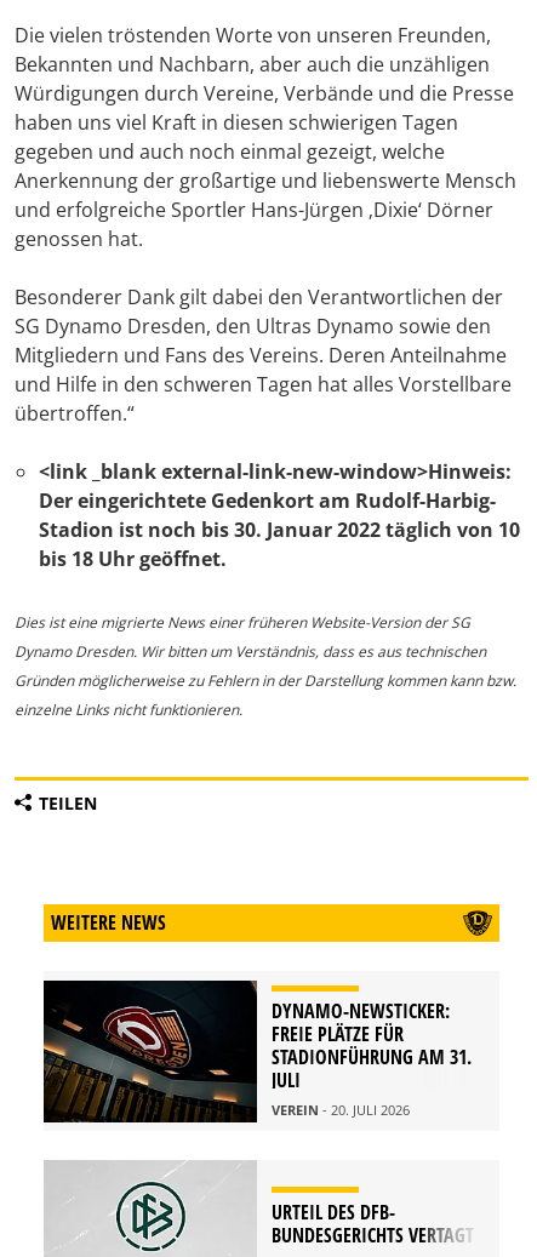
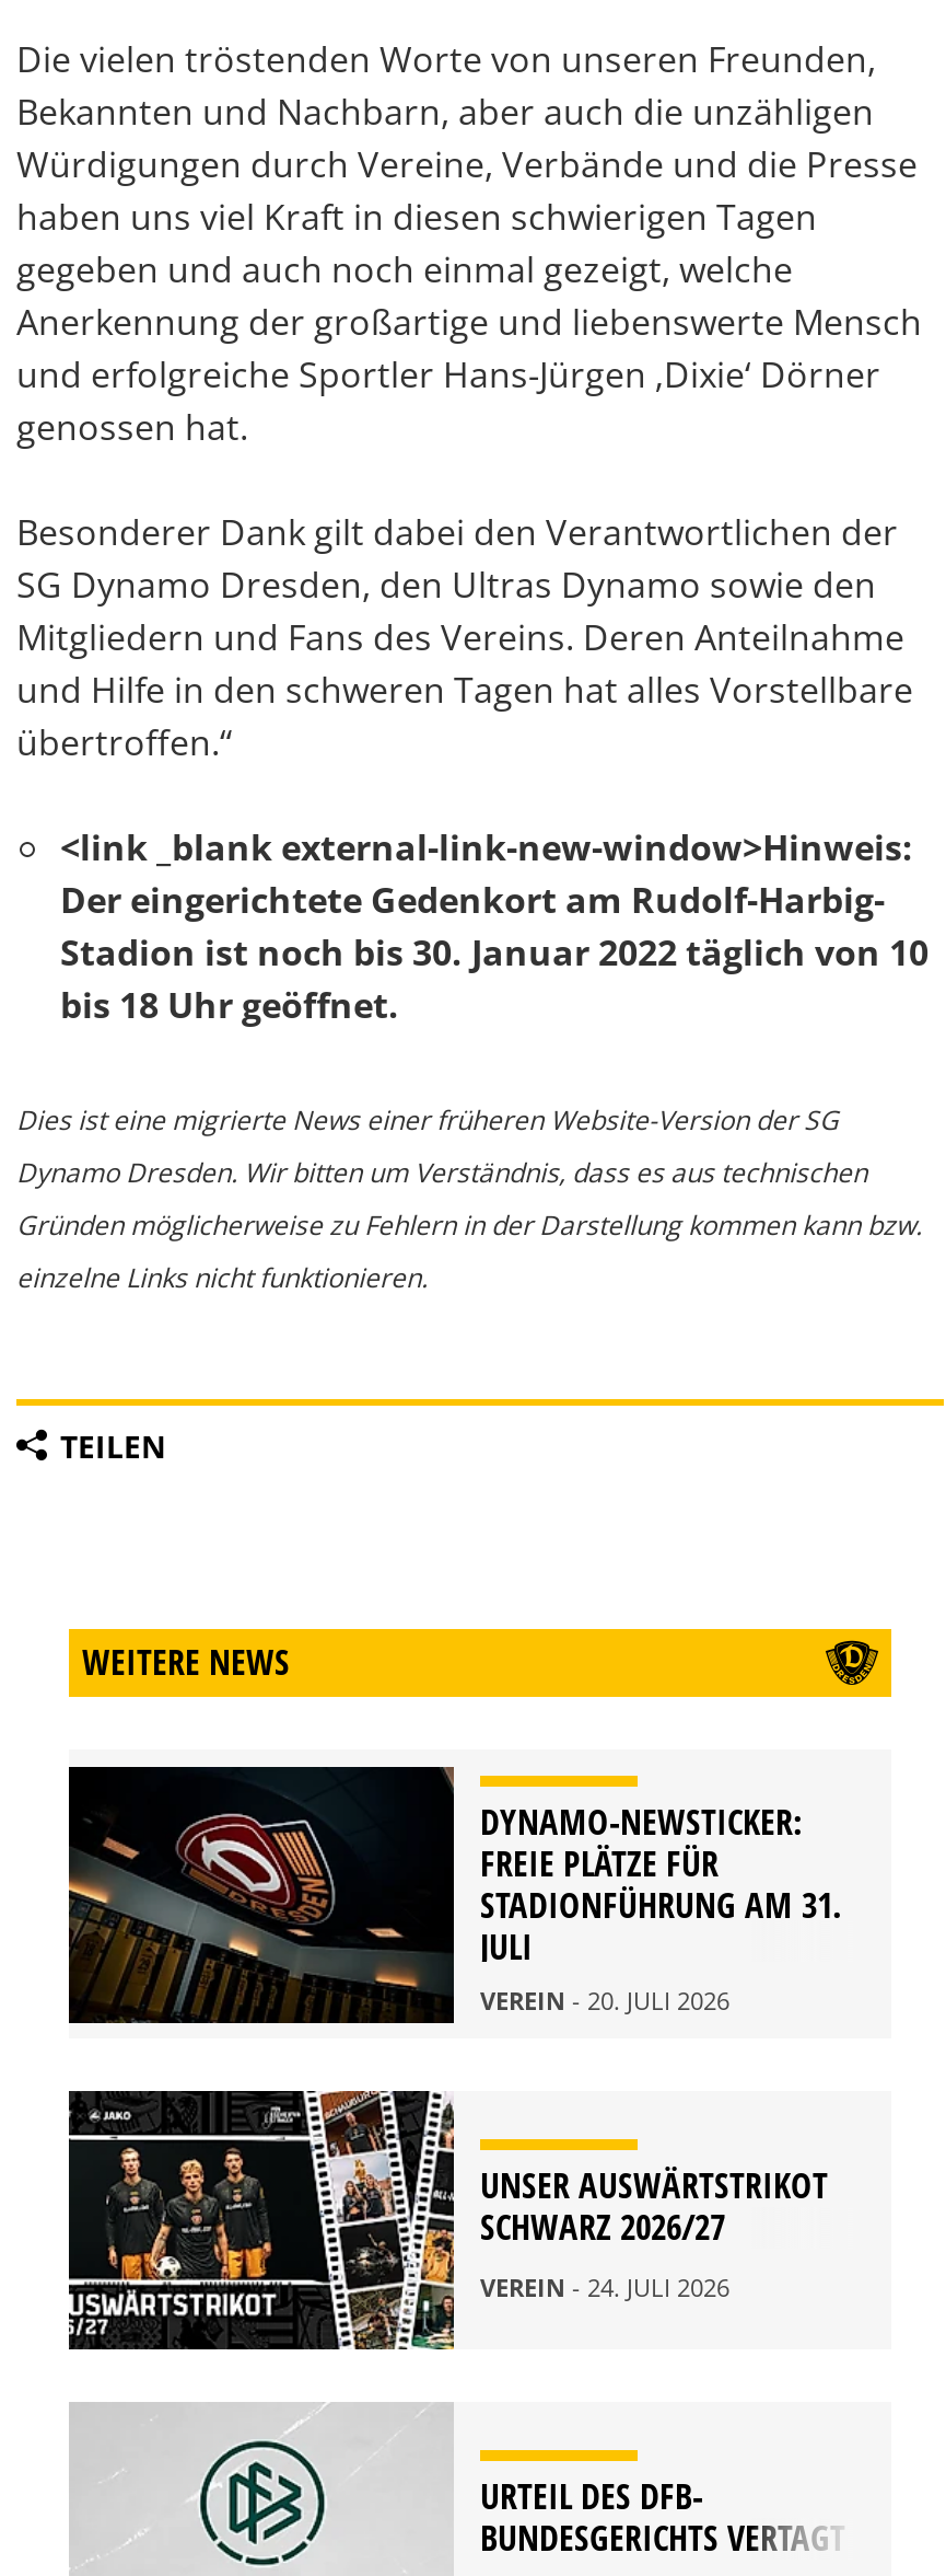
+ [image]
+ UNSER AUSWÄRTSTRIKOT
+ SCHWARZ 2026/27
+ VEREIN - 24. JULI 2026
